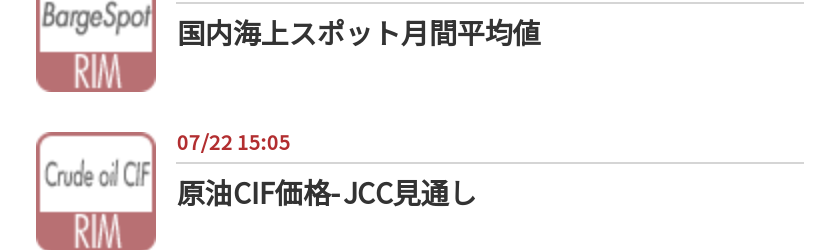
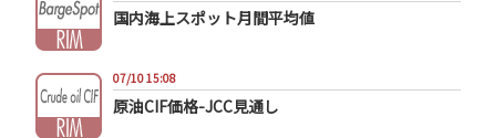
- 07/22 15:05
+ 07/10 15:08
